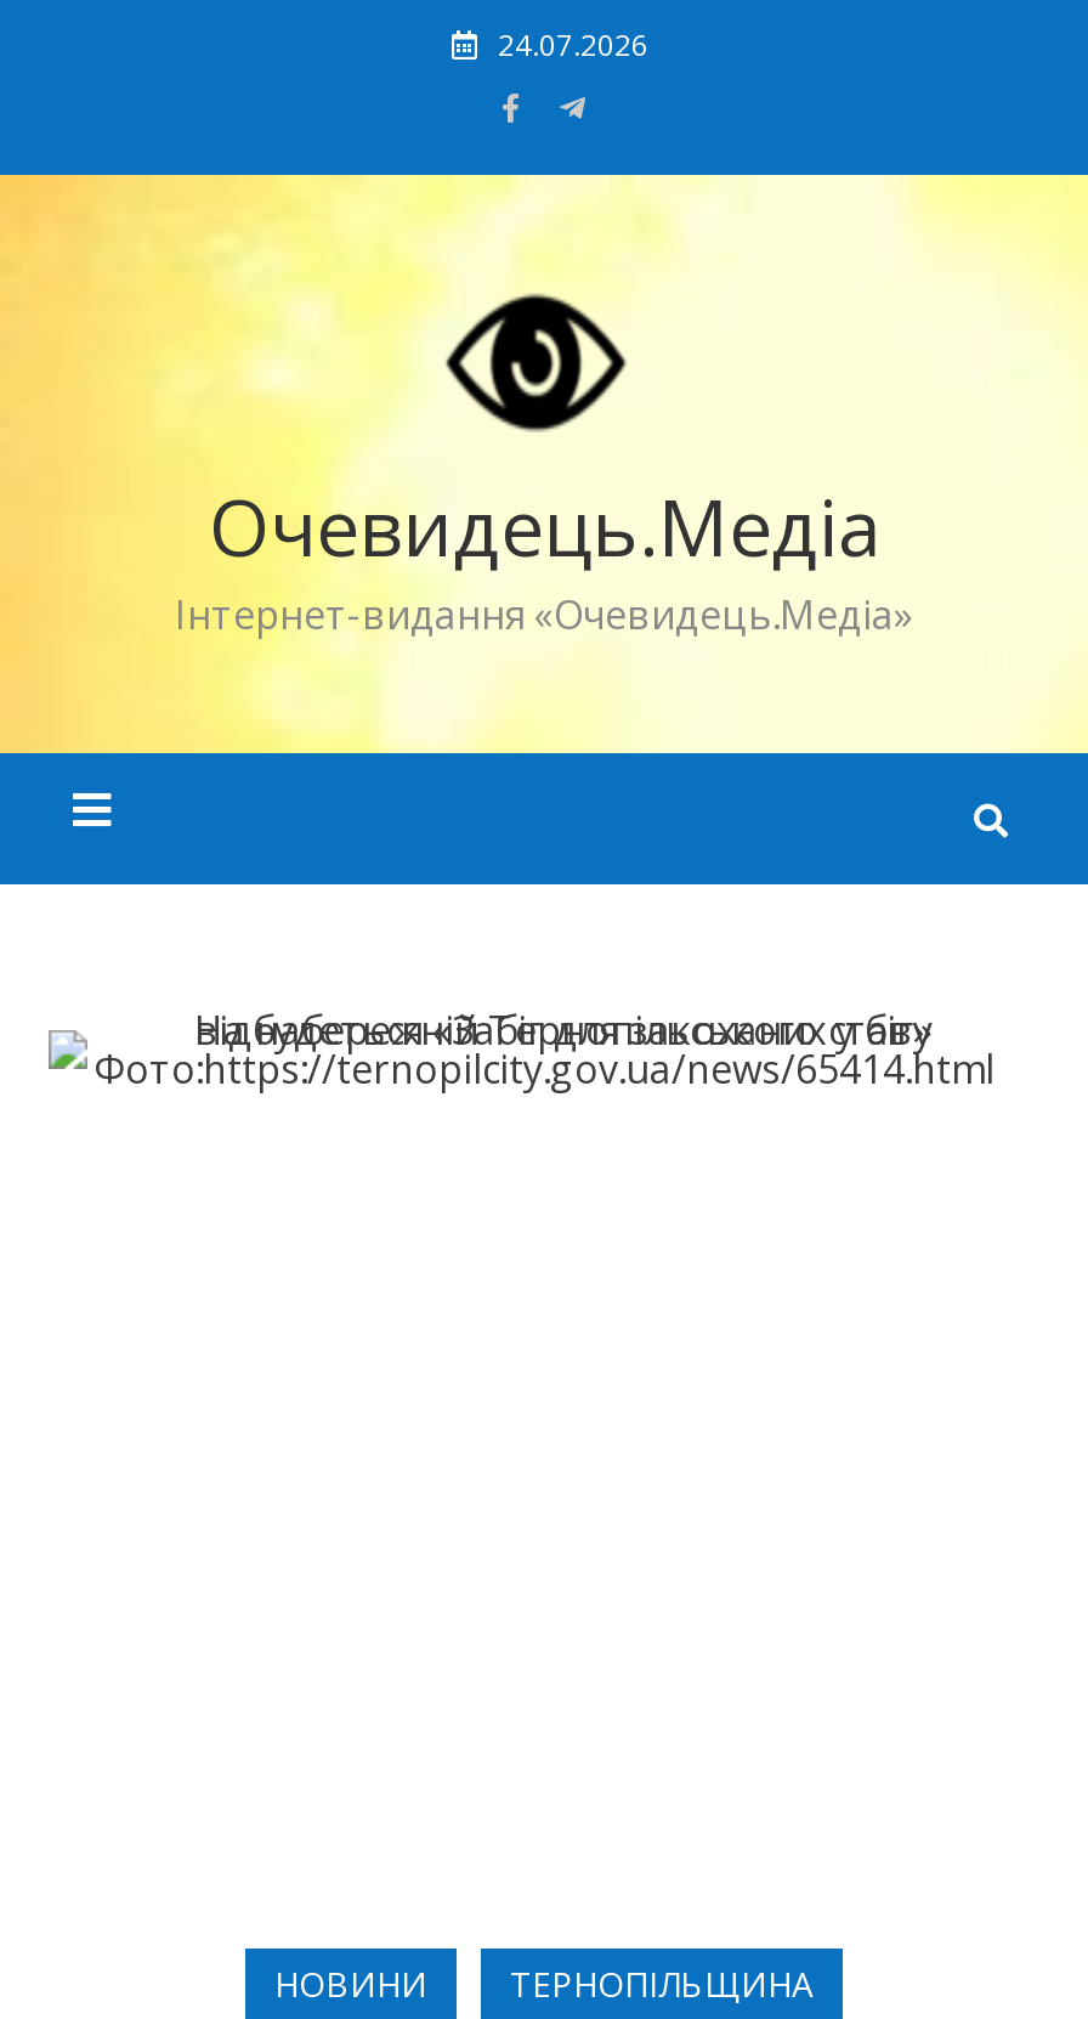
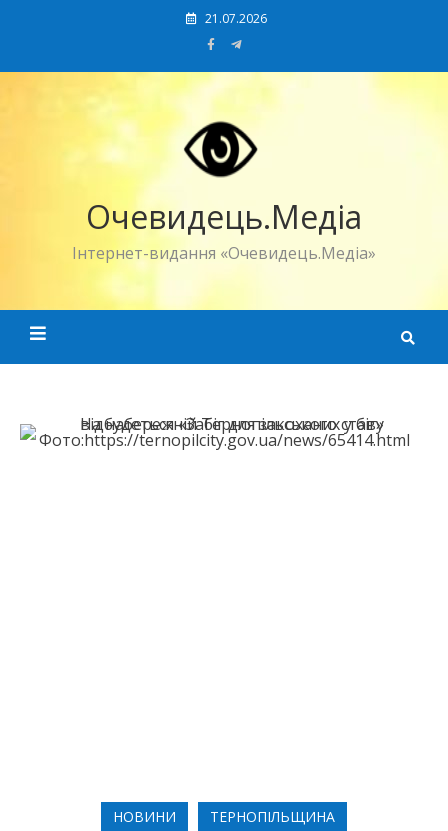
- 24.07.2026
+ 21.07.2026
